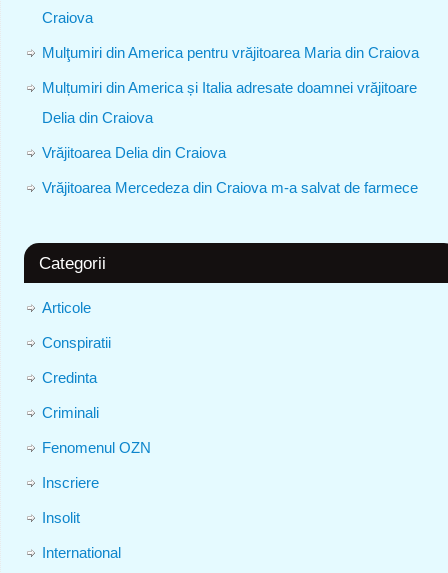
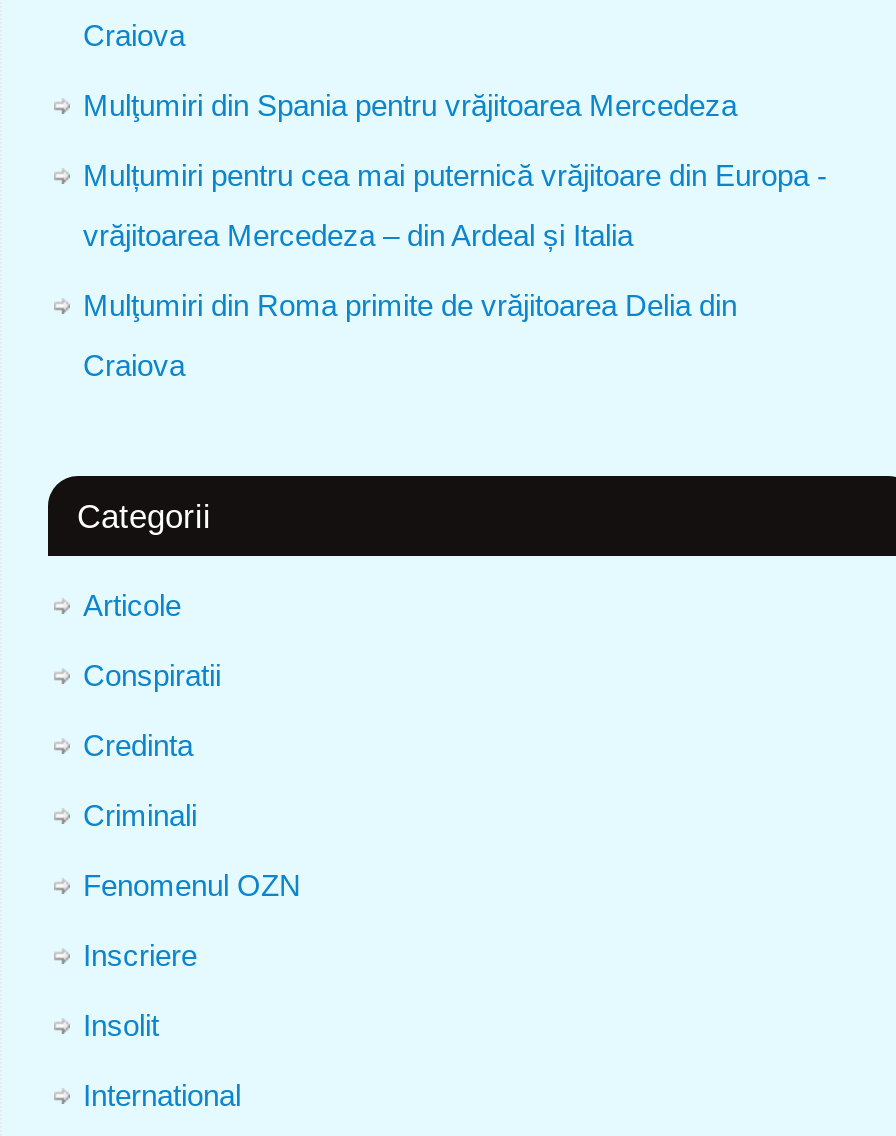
- Mulţumiri din America pentru vrăjitoarea Maria din Craiova
+ Mulţumiri din Spania pentru vrăjitoarea Mercedeza

- Mulțumiri din America și Italia adresate doamnei vrăjitoare
+ Mulțumiri pentru cea mai puternică vrăjitoare din Europa -

- Delia din Craiova
+ vrăjitoarea Mercedeza – din Ardeal și Italia

- Vrăjitoarea Delia din Craiova
+ Mulţumiri din Roma primite de vrăjitoarea Delia din

- Vrăjitoarea Mercedeza din Craiova m-a salvat de farmece
+ Craiova
